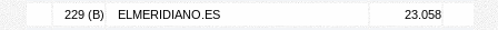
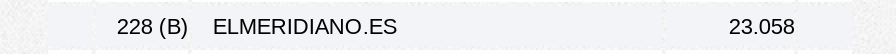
- 229 (B) ELMERIDIANO.ES
+ 228 (B) ELMERIDIANO.ES
